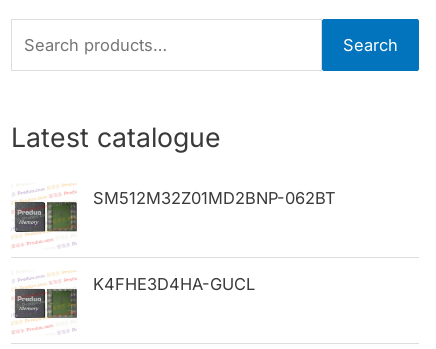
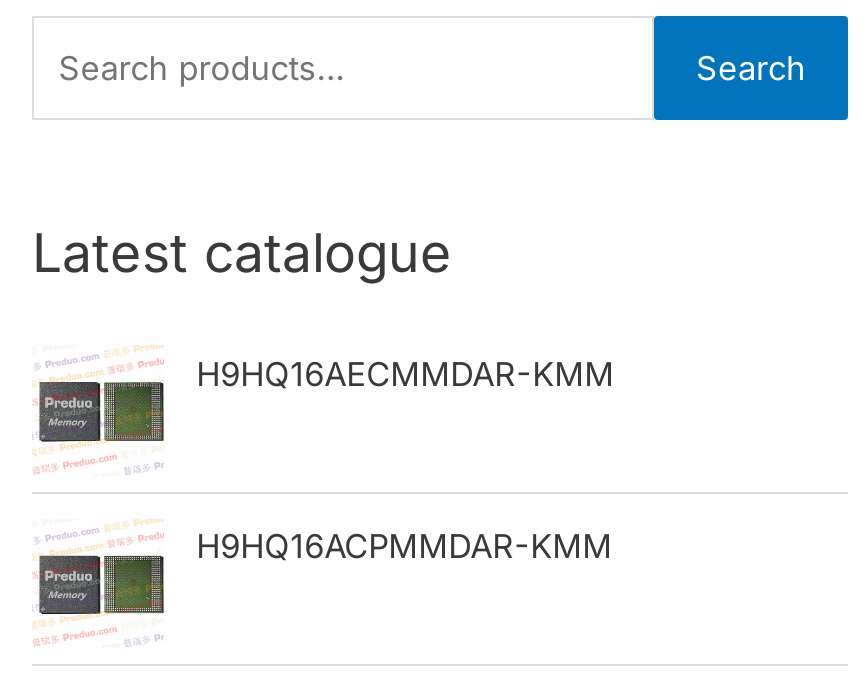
- SM512M32Z01MD2BNP-062BT
+ H9HQ16AECMMDAR-KMM

- K4FHE3D4HA-GUCL
+ H9HQ16ACPMMDAR-KMM
